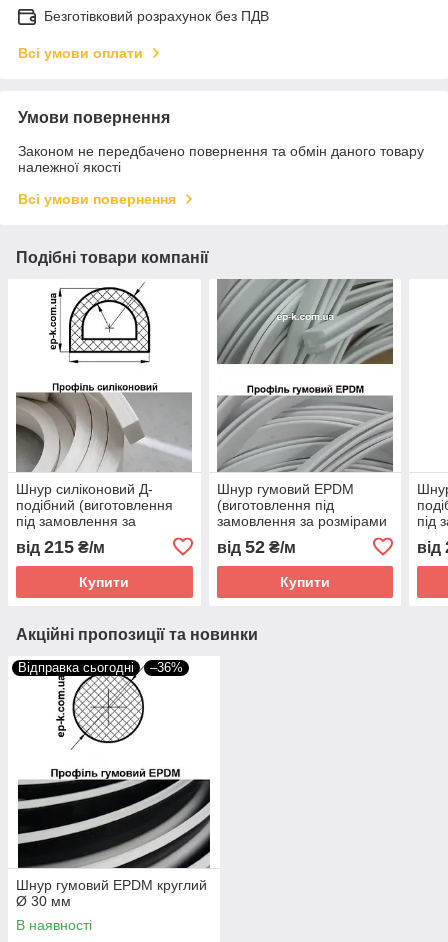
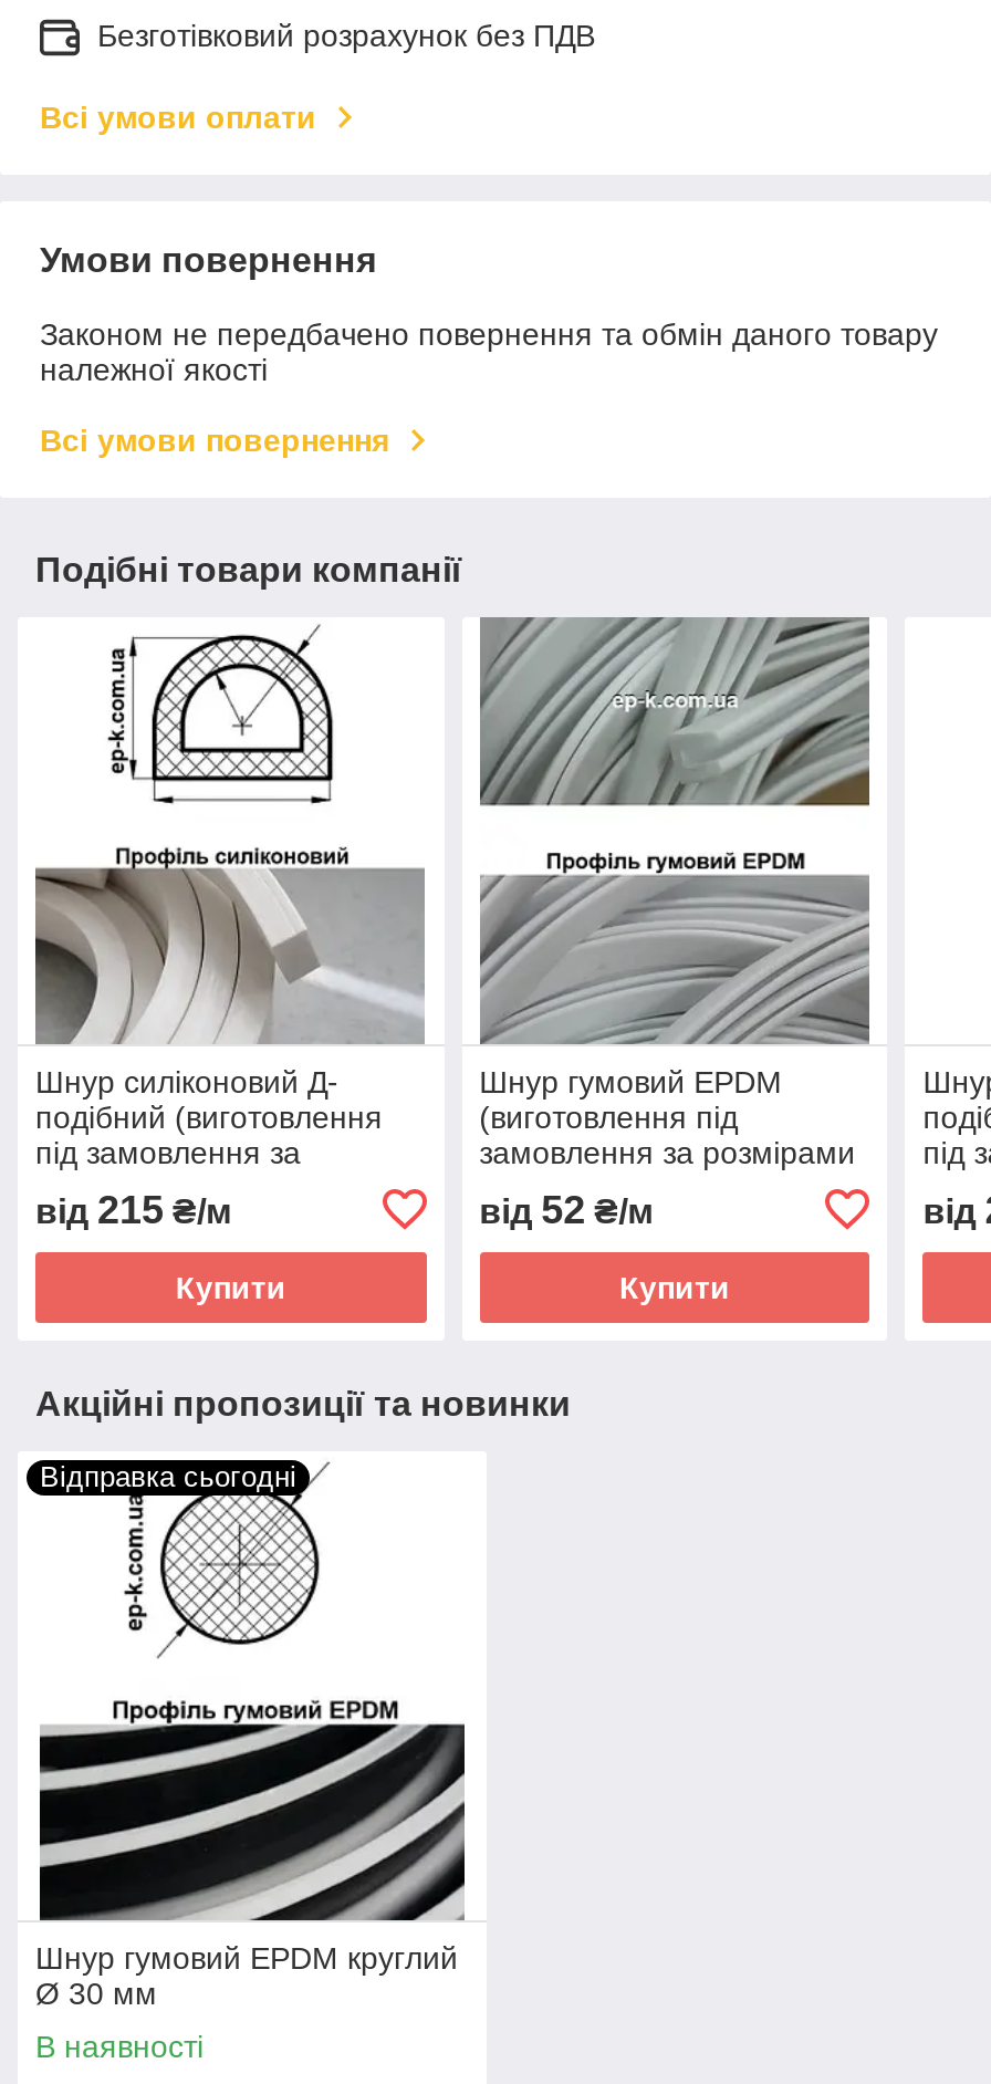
- –36%
